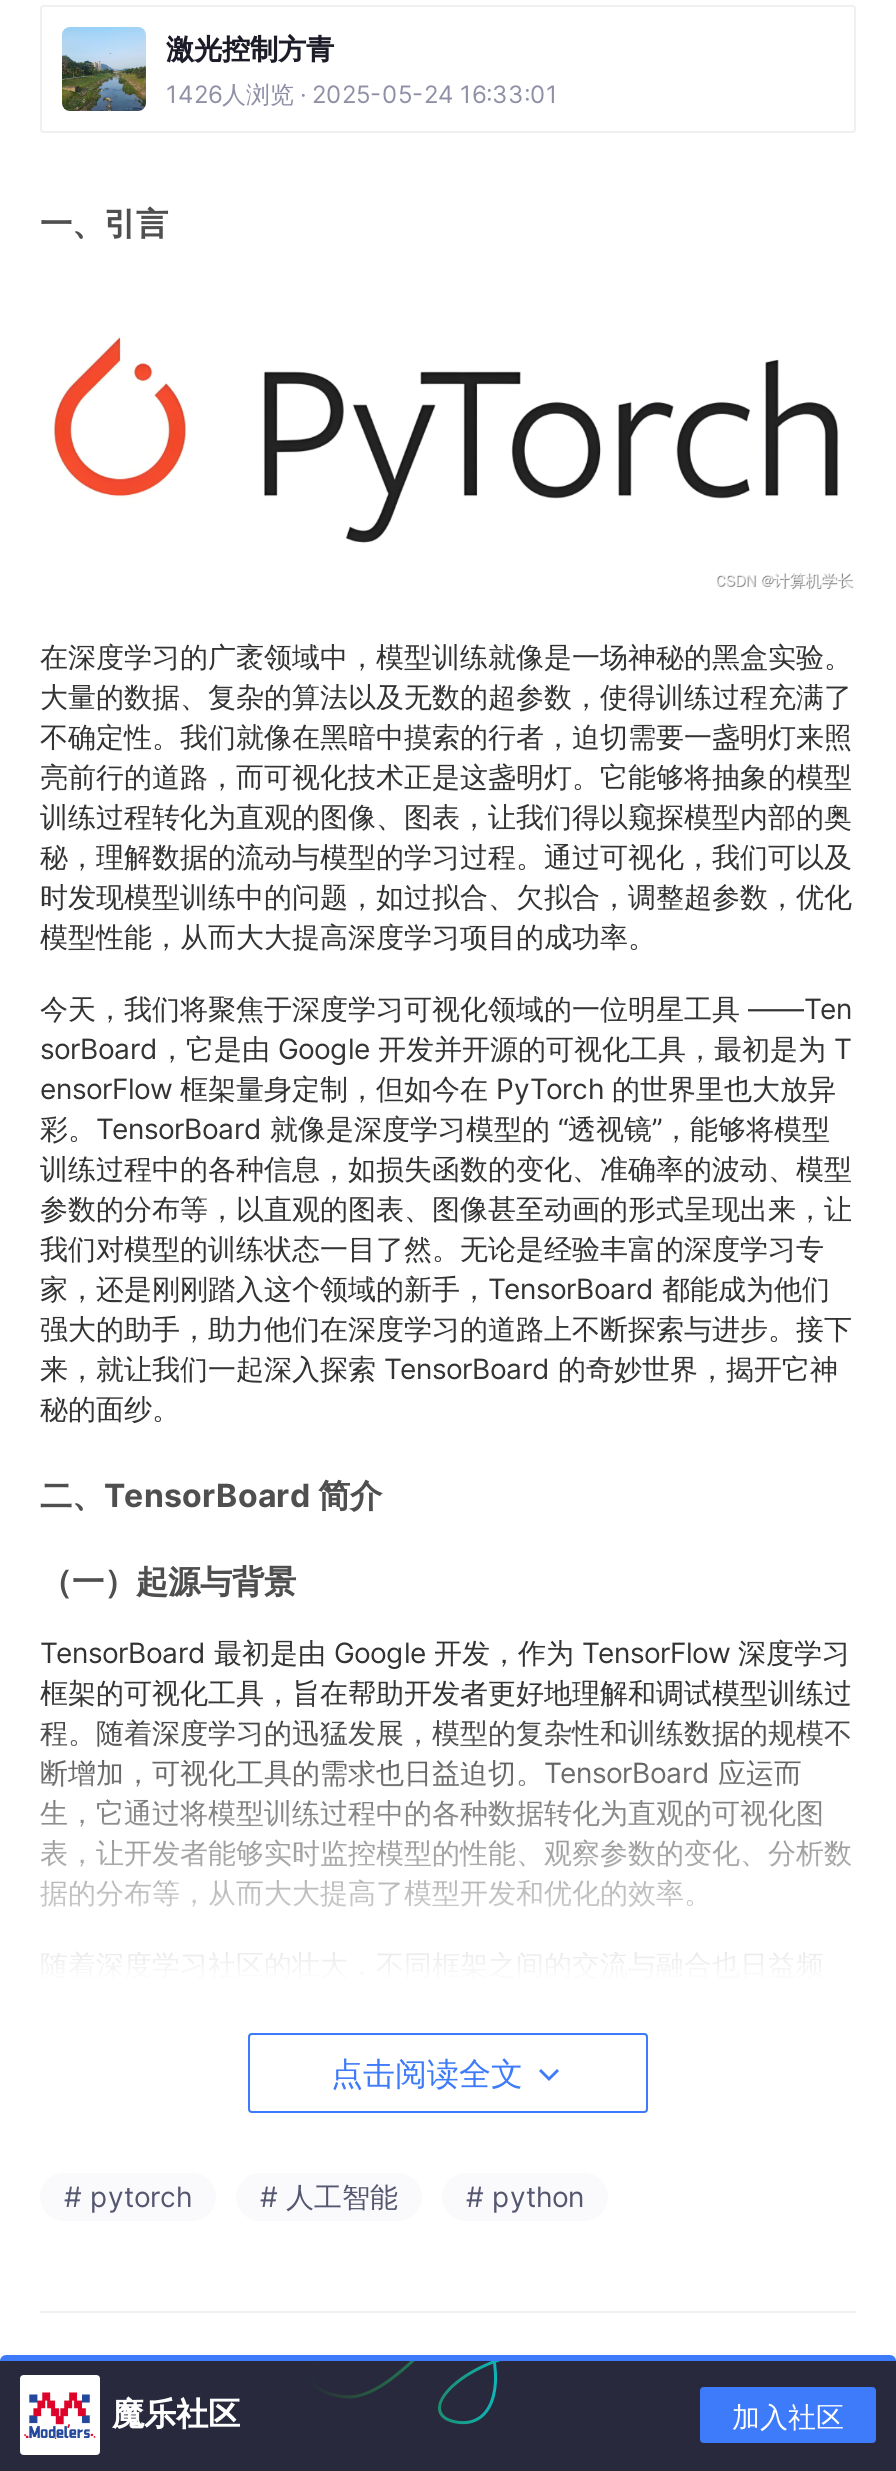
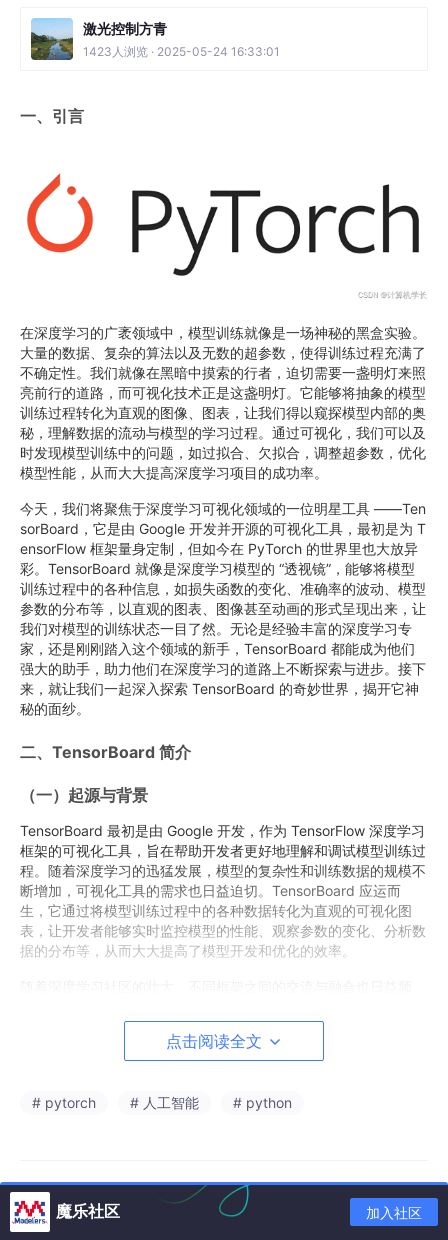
- 1426人浏览 · 2025-05-24 16:33:01
+ 1423人浏览 · 2025-05-24 16:33:01
